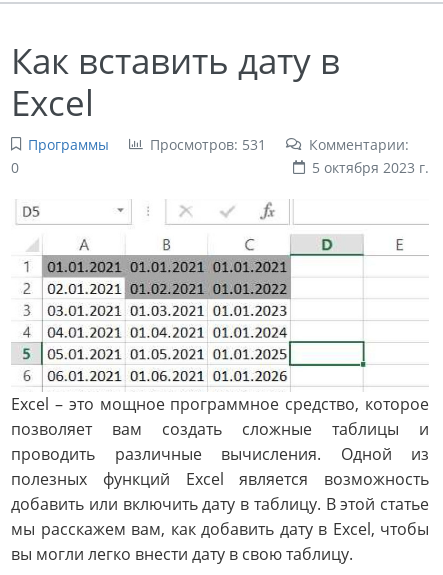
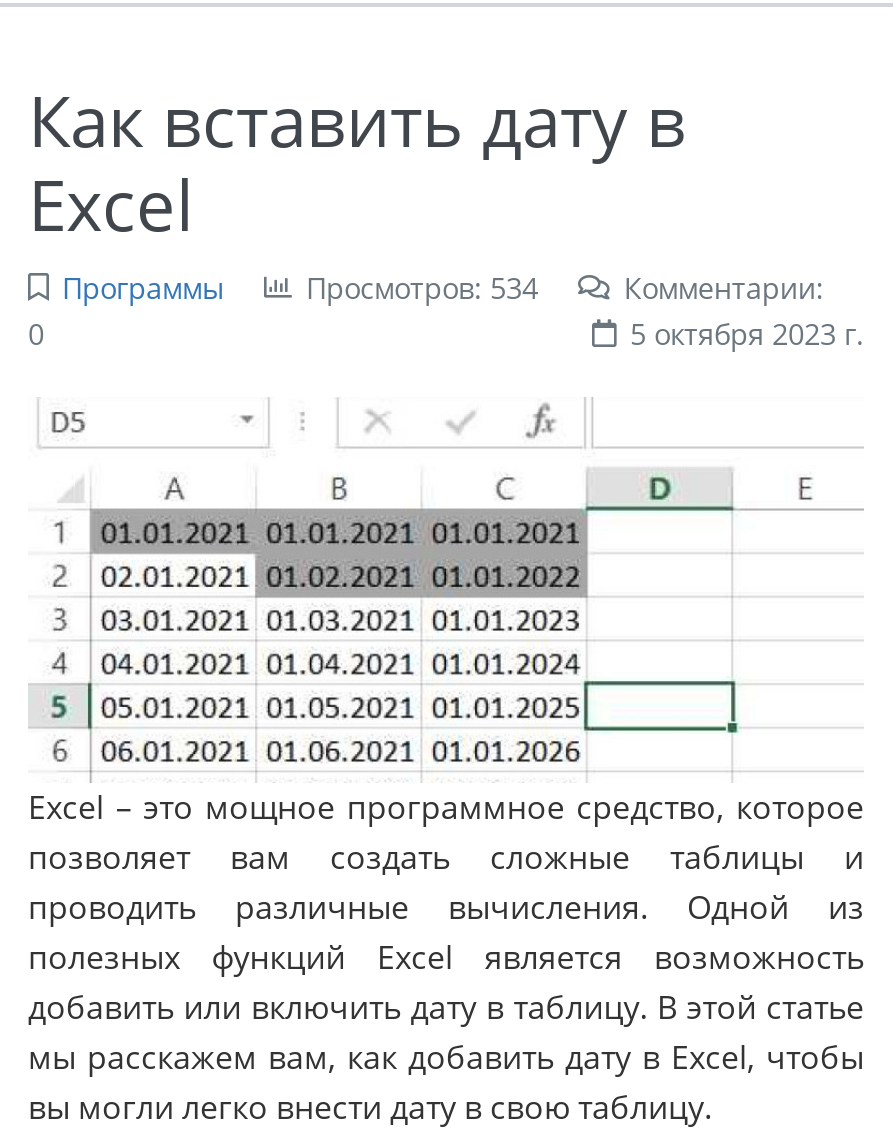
- Просмотров: 531
+ Просмотров: 534
